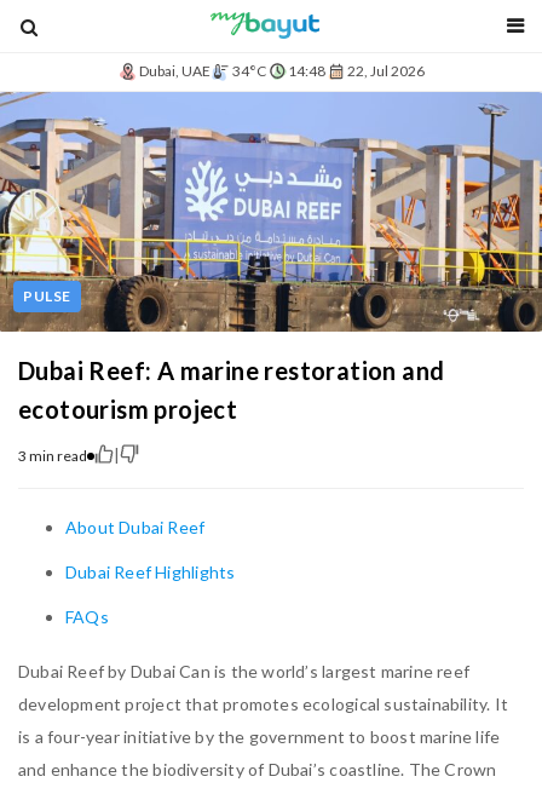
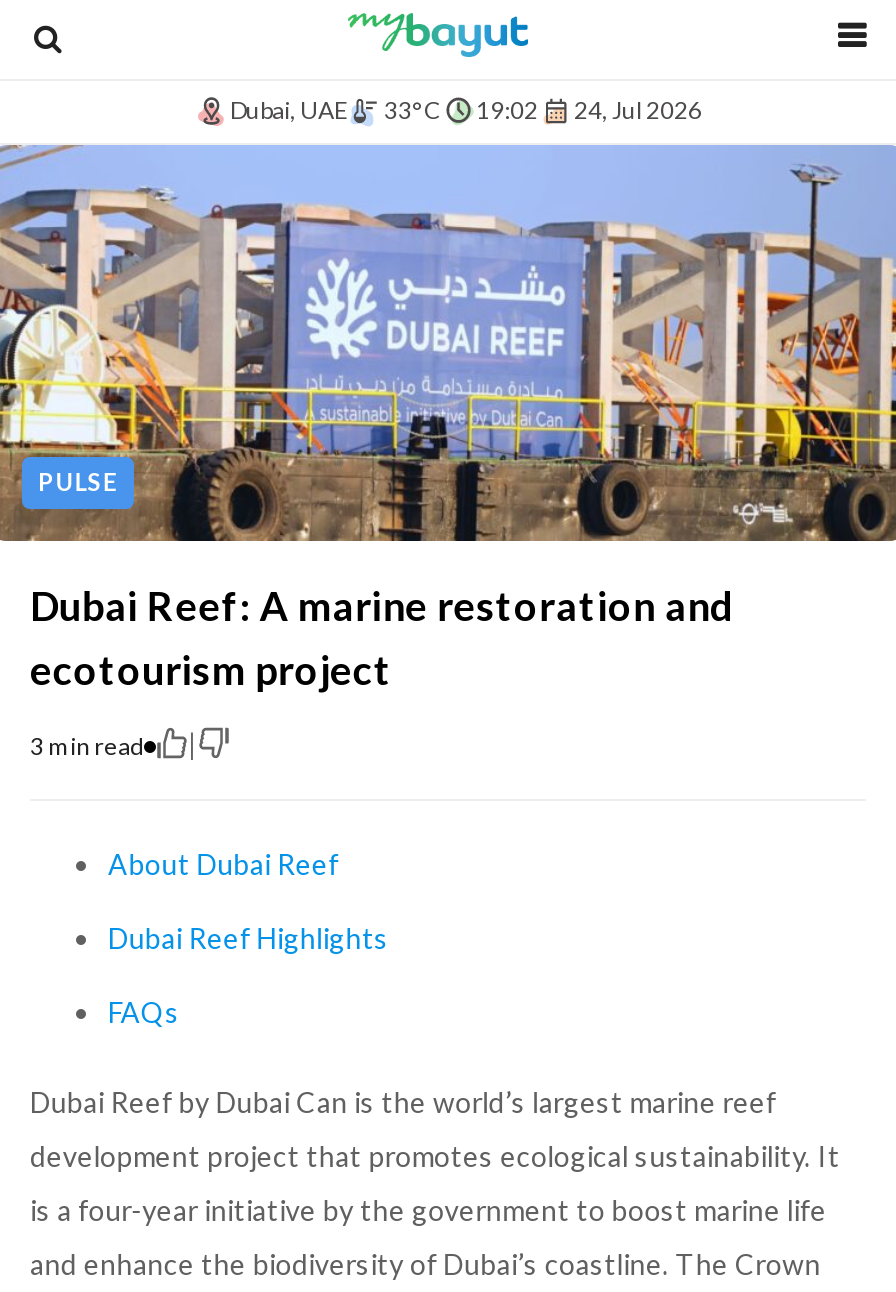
- 34°C
- 14:48
- 22, Jul 2026
+ 33°C
+ 19:02
+ 24, Jul 2026
